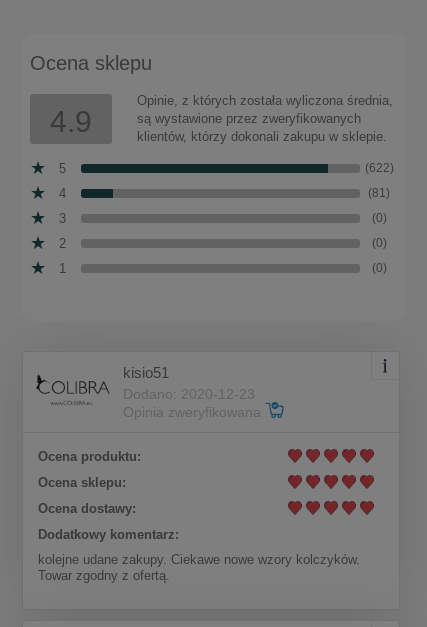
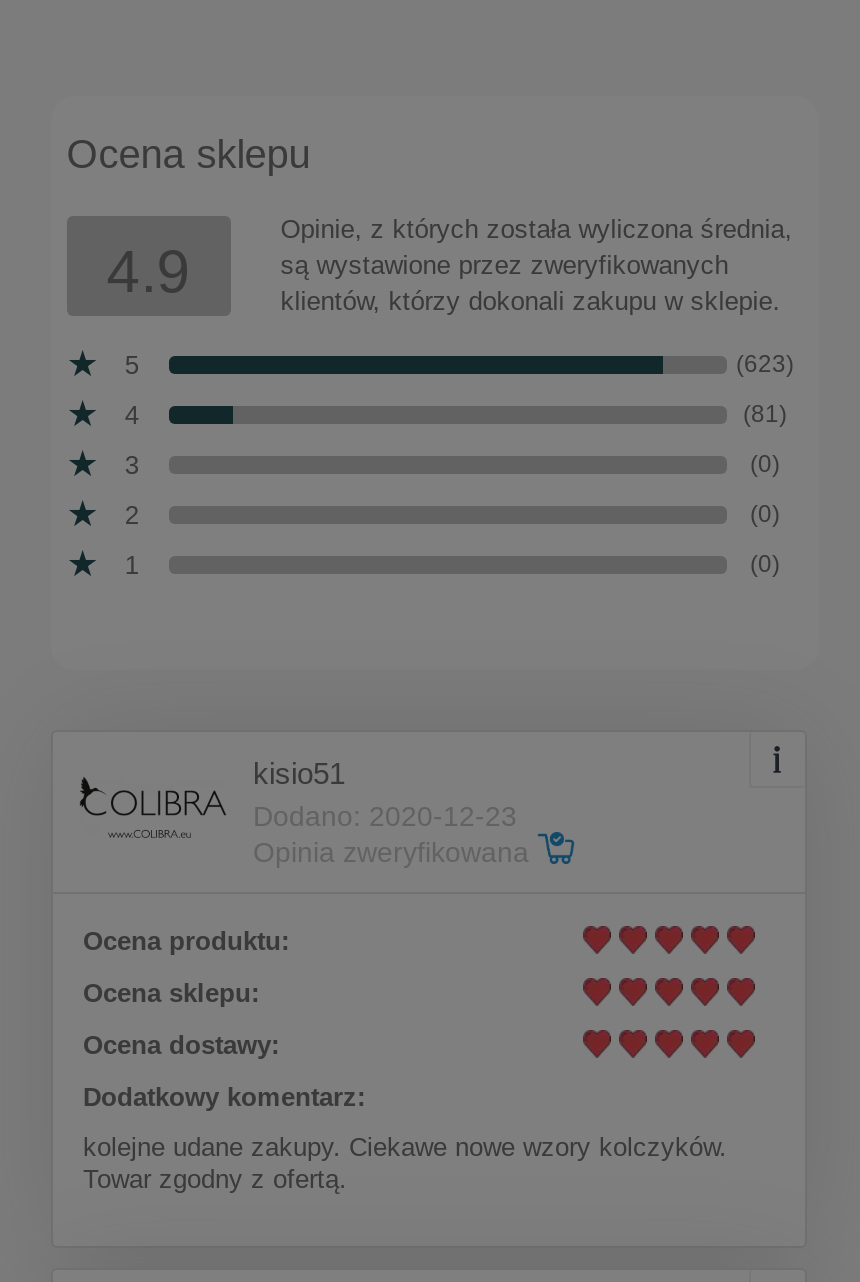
- (622)
+ (623)
